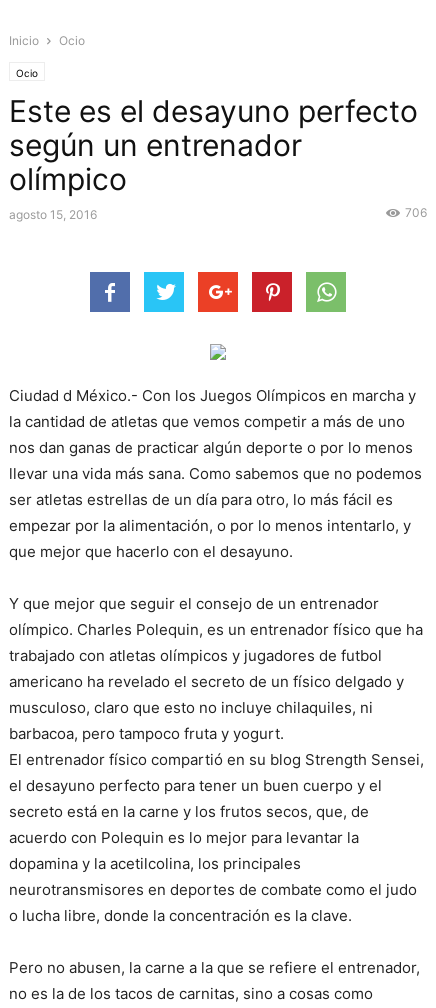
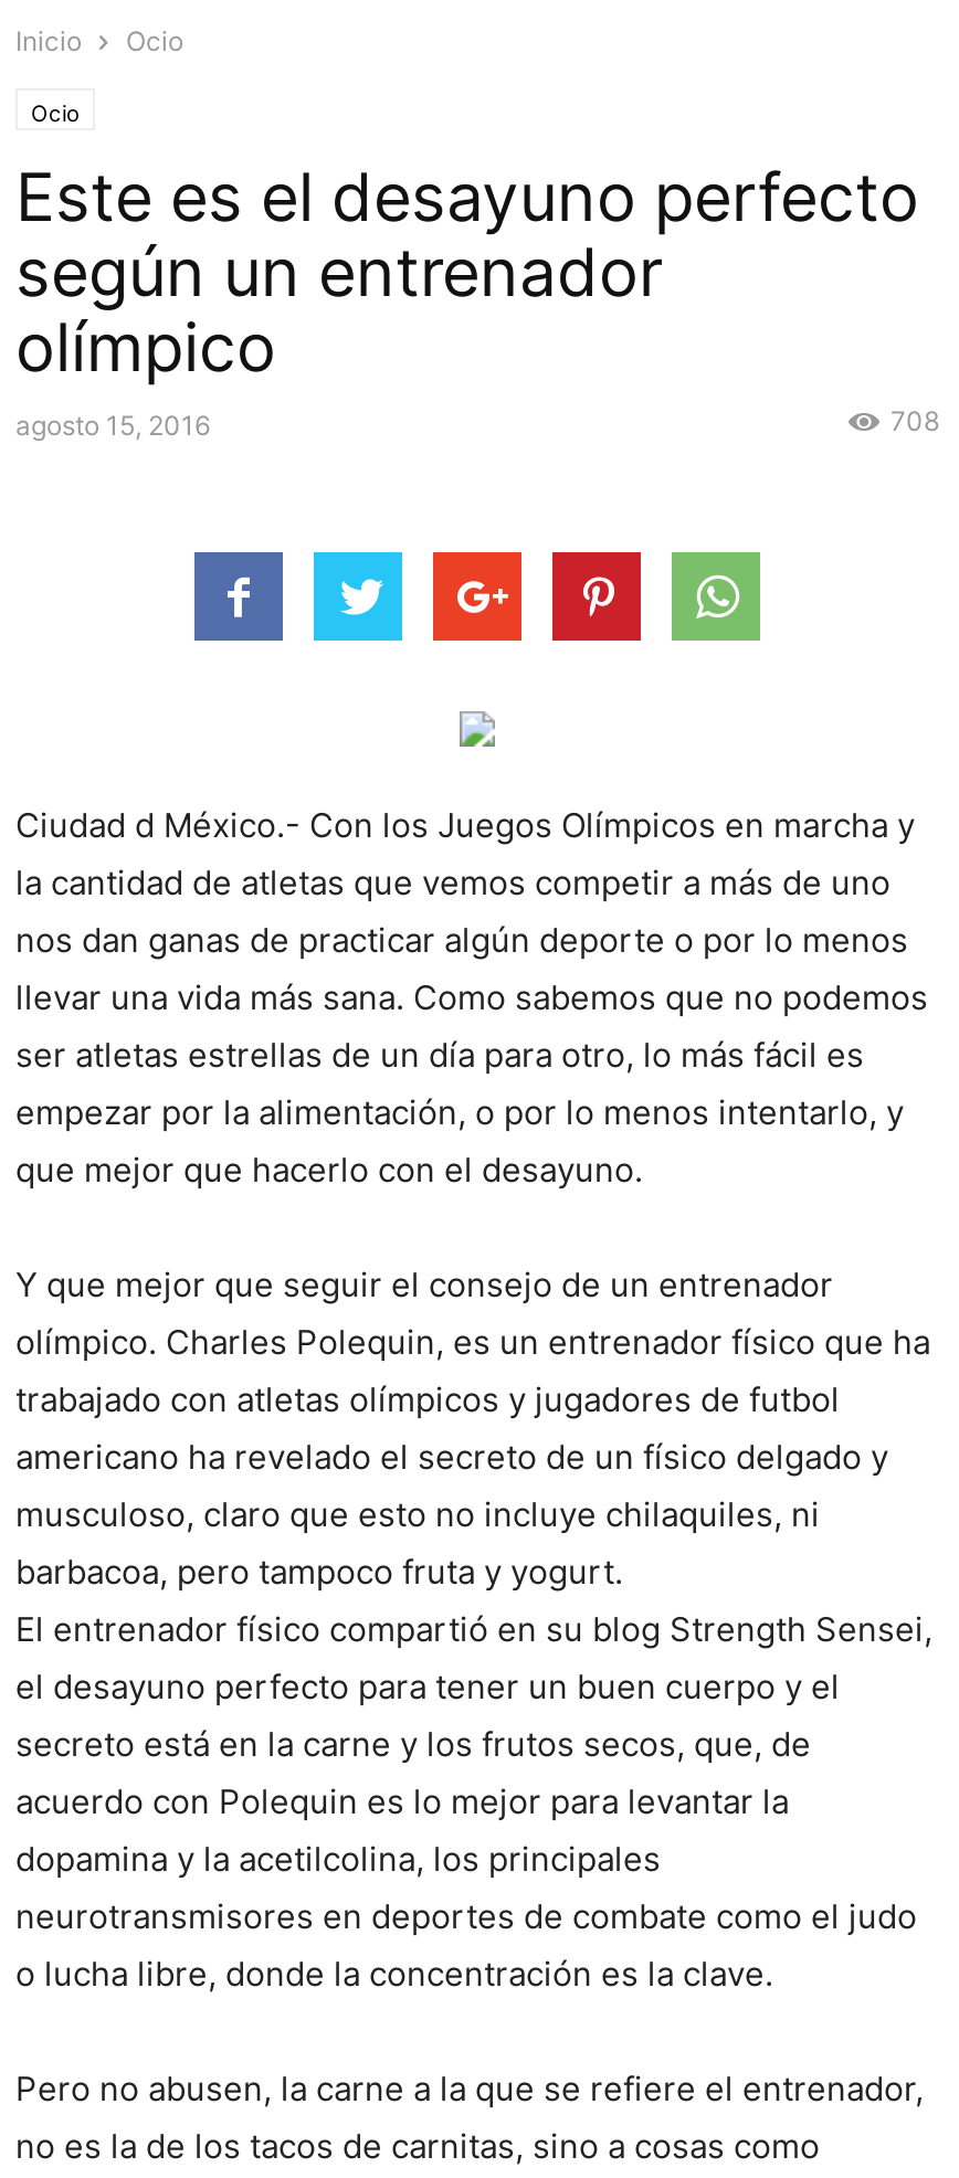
- 706
+ 708
